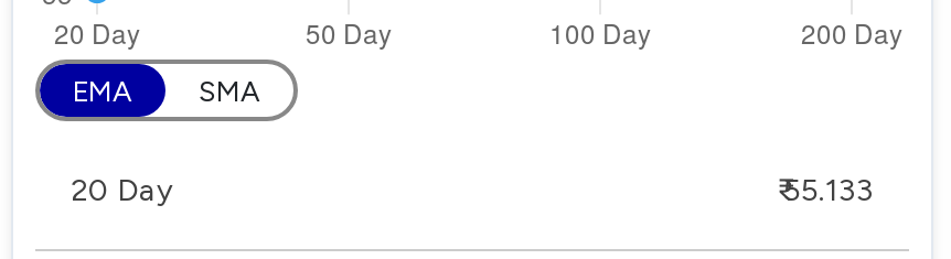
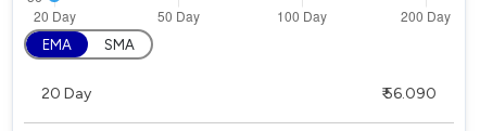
- ₹ 55.133
+ ₹ 56.090
